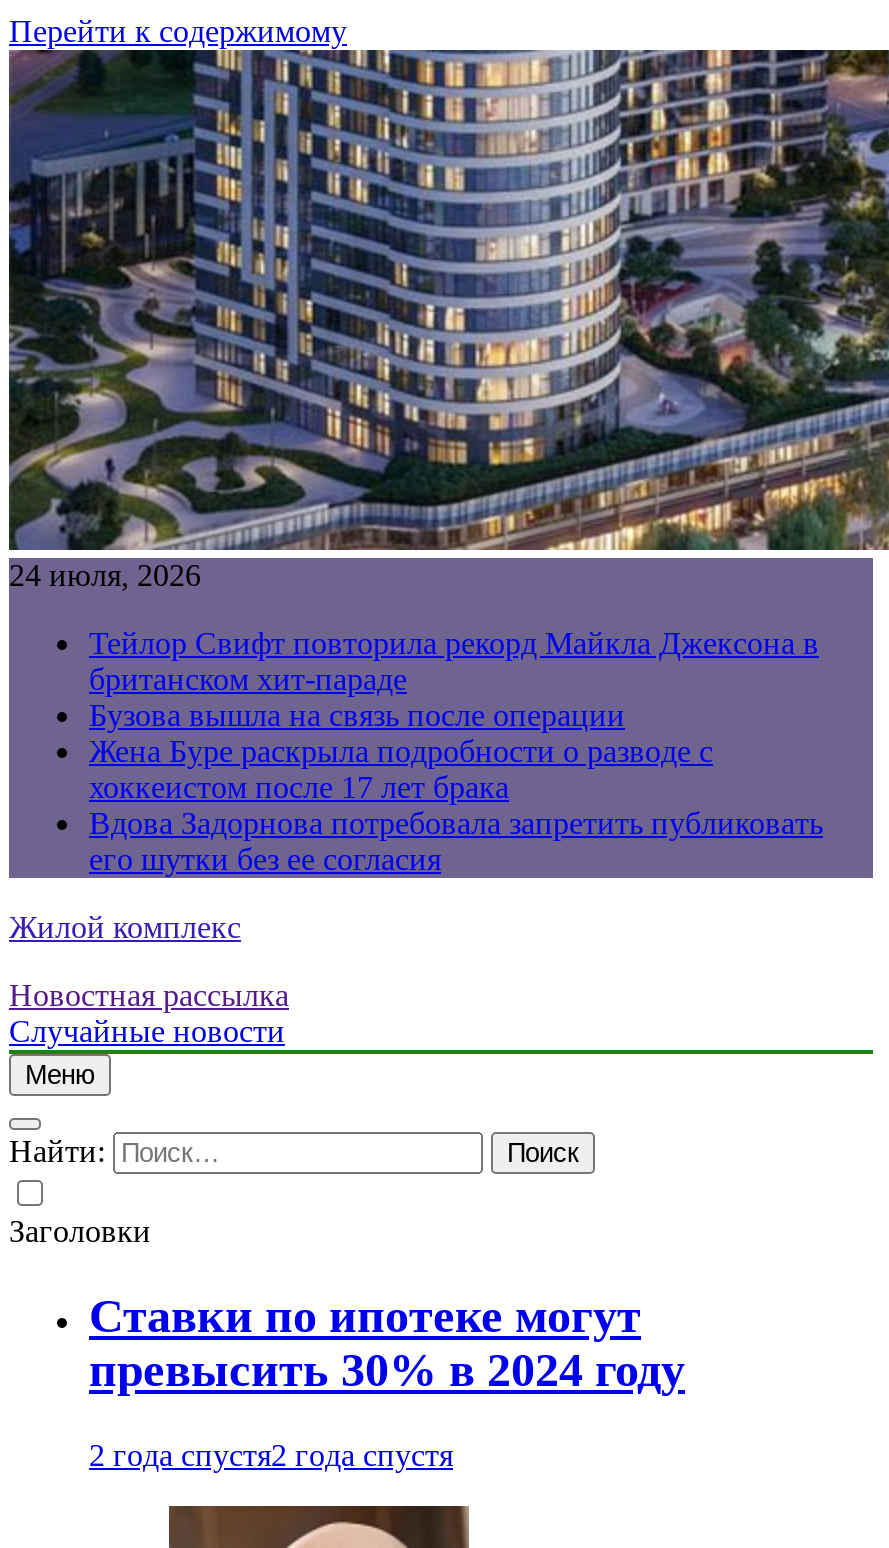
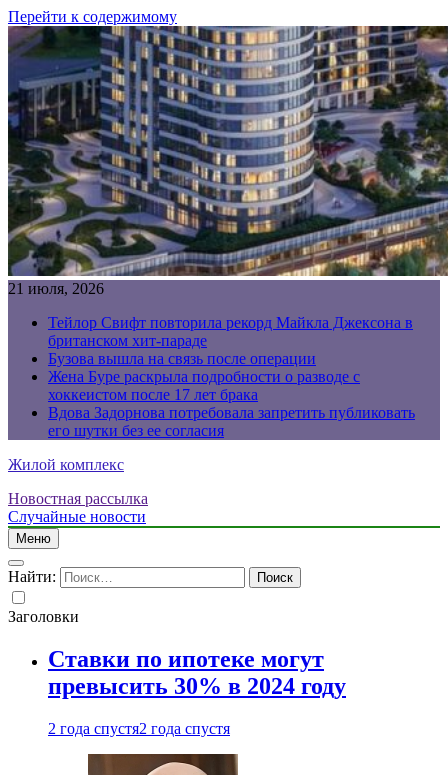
- 24 июля, 2026
+ 21 июля, 2026
